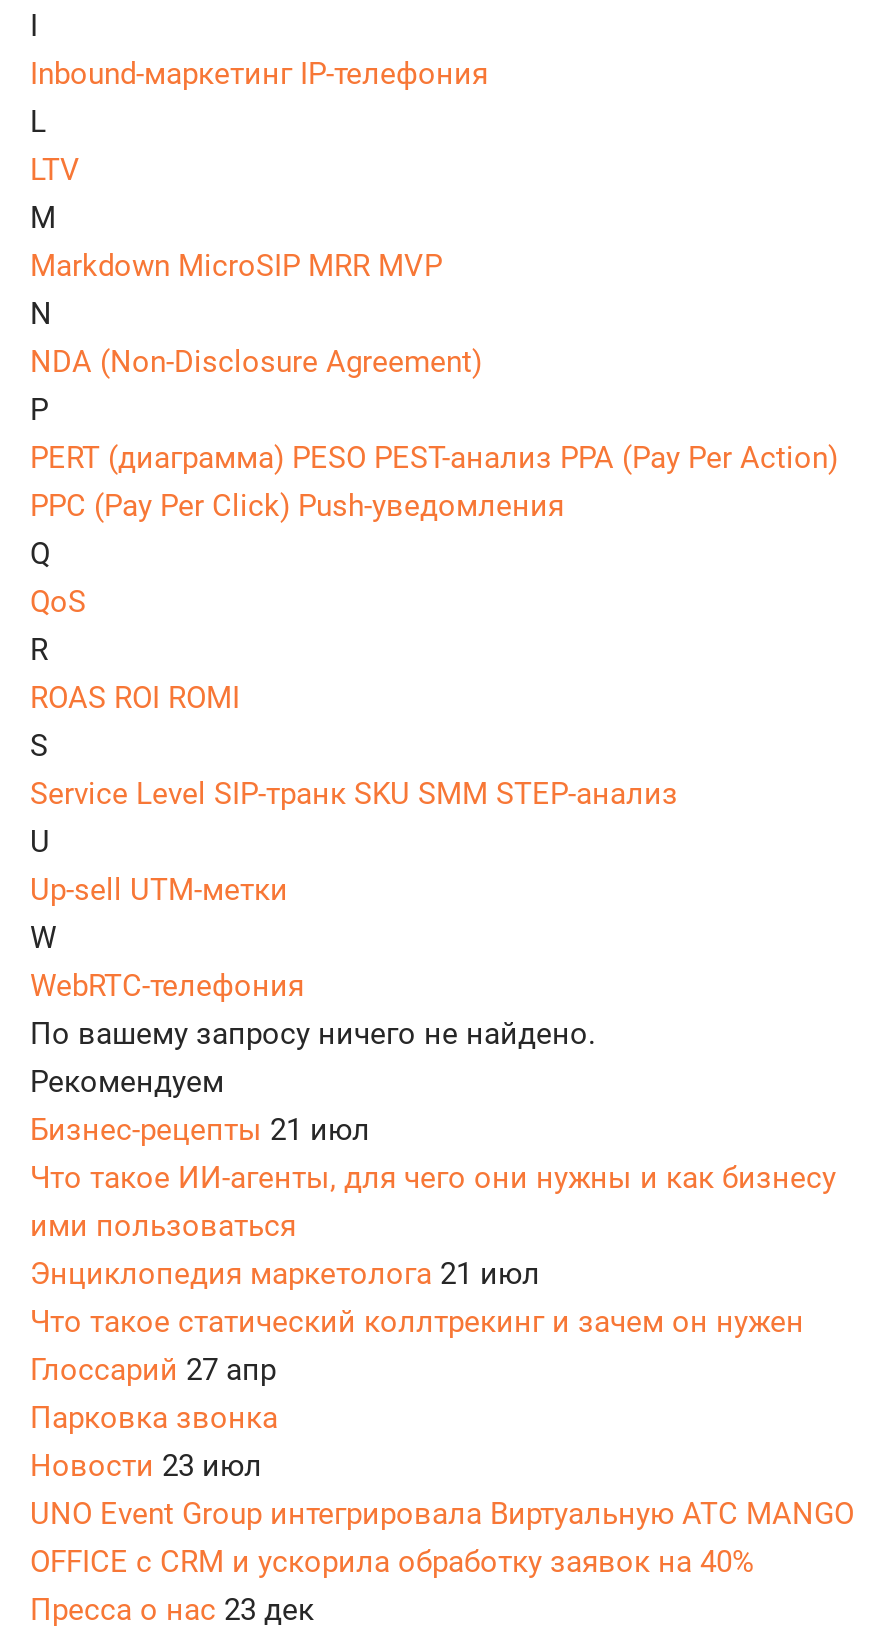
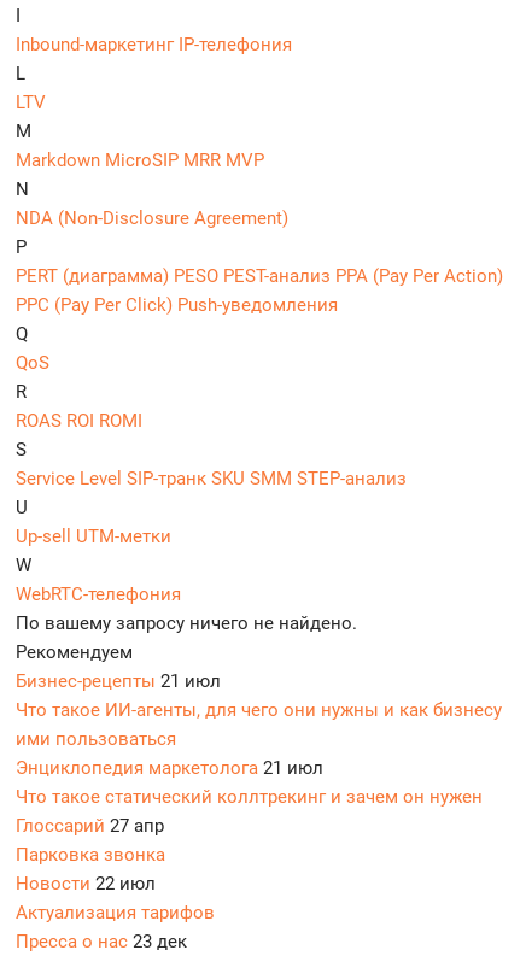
- Новости 23 июл
- UNO Event Group интегрировала Виртуальную АТС MANGO
- OFFICE с CRM и ускорила обработку заявок на 40%
+ Новости 22 июл
+ Актуализация тарифов
